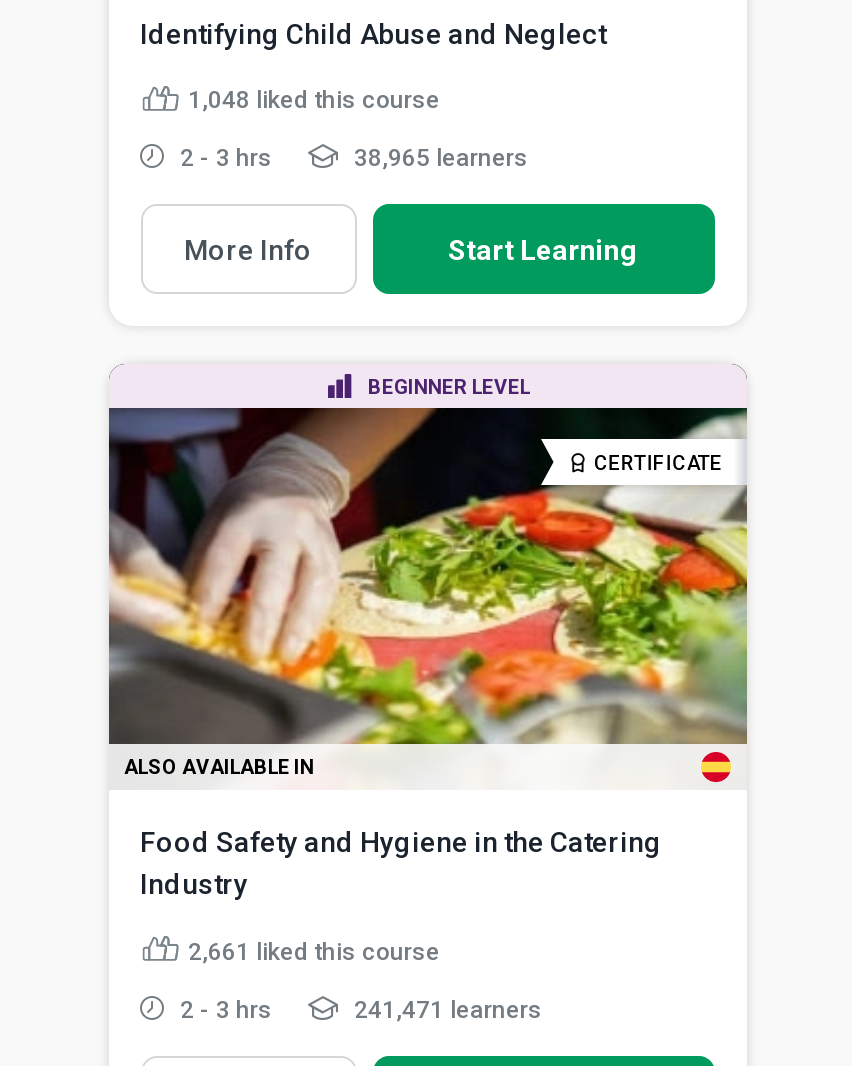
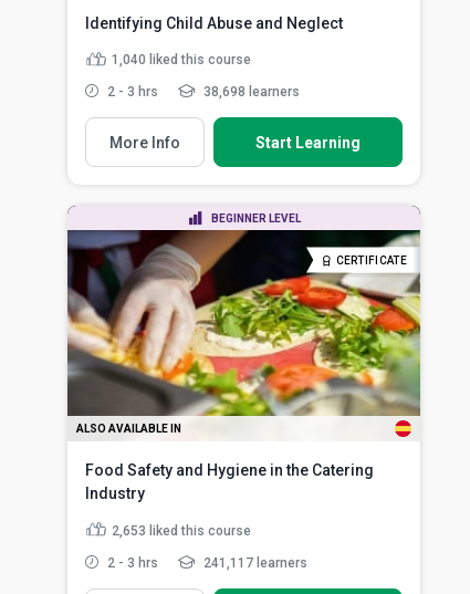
- 1,048 liked this course
+ 1,040 liked this course

- 38,965 learners
+ 38,698 learners

- 2,661 liked this course
+ 2,653 liked this course

- 241,471 learners
+ 241,117 learners
